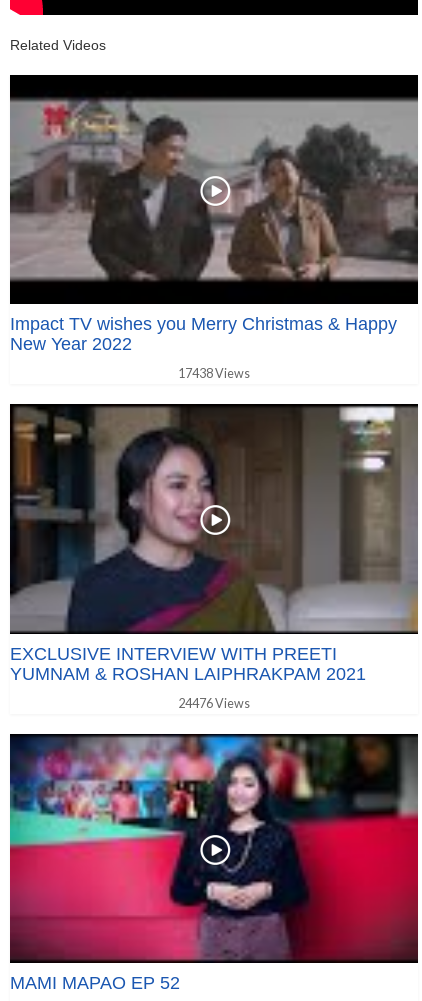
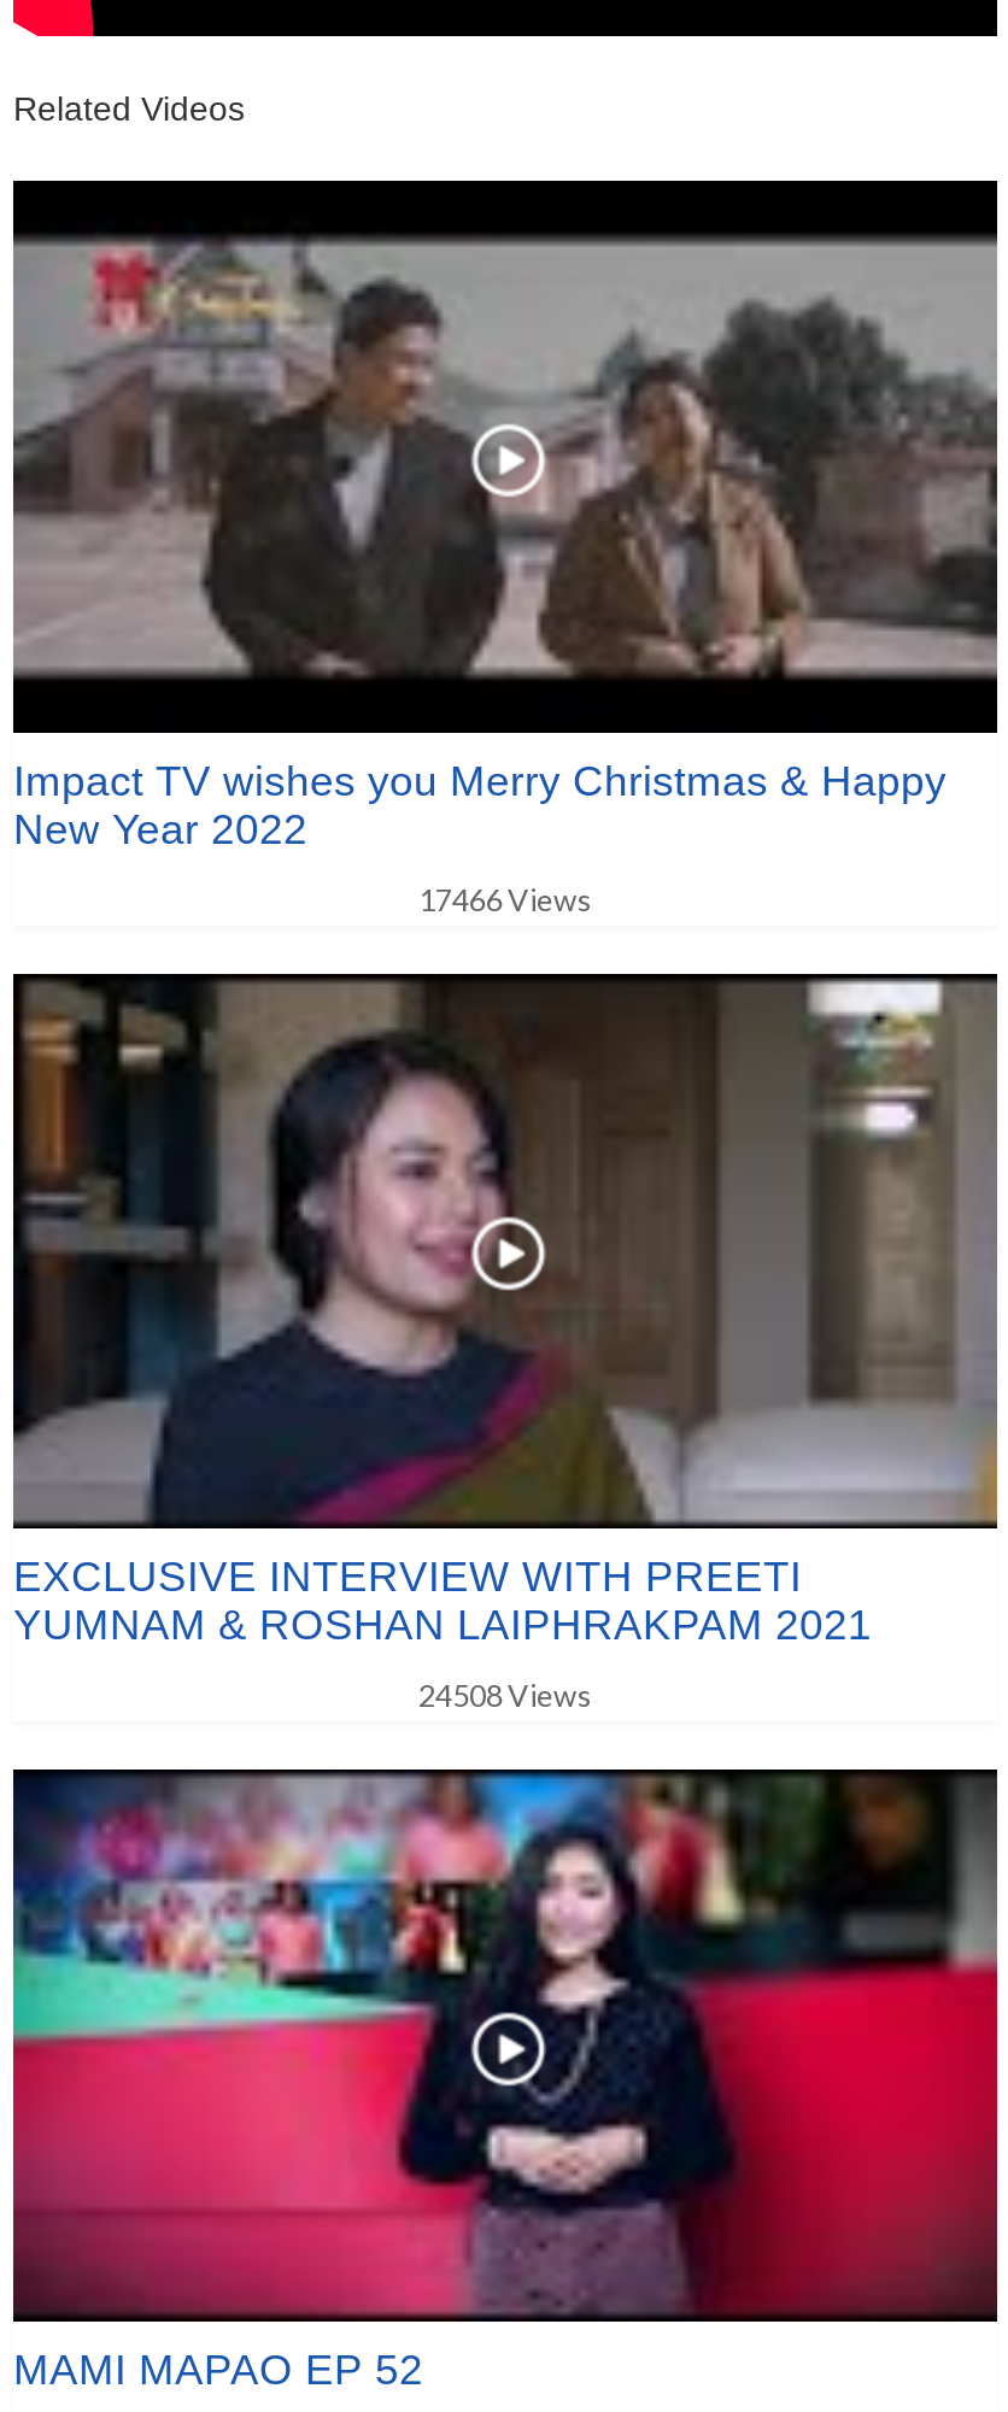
- 17438 Views
+ 17466 Views

- 24476 Views
+ 24508 Views
